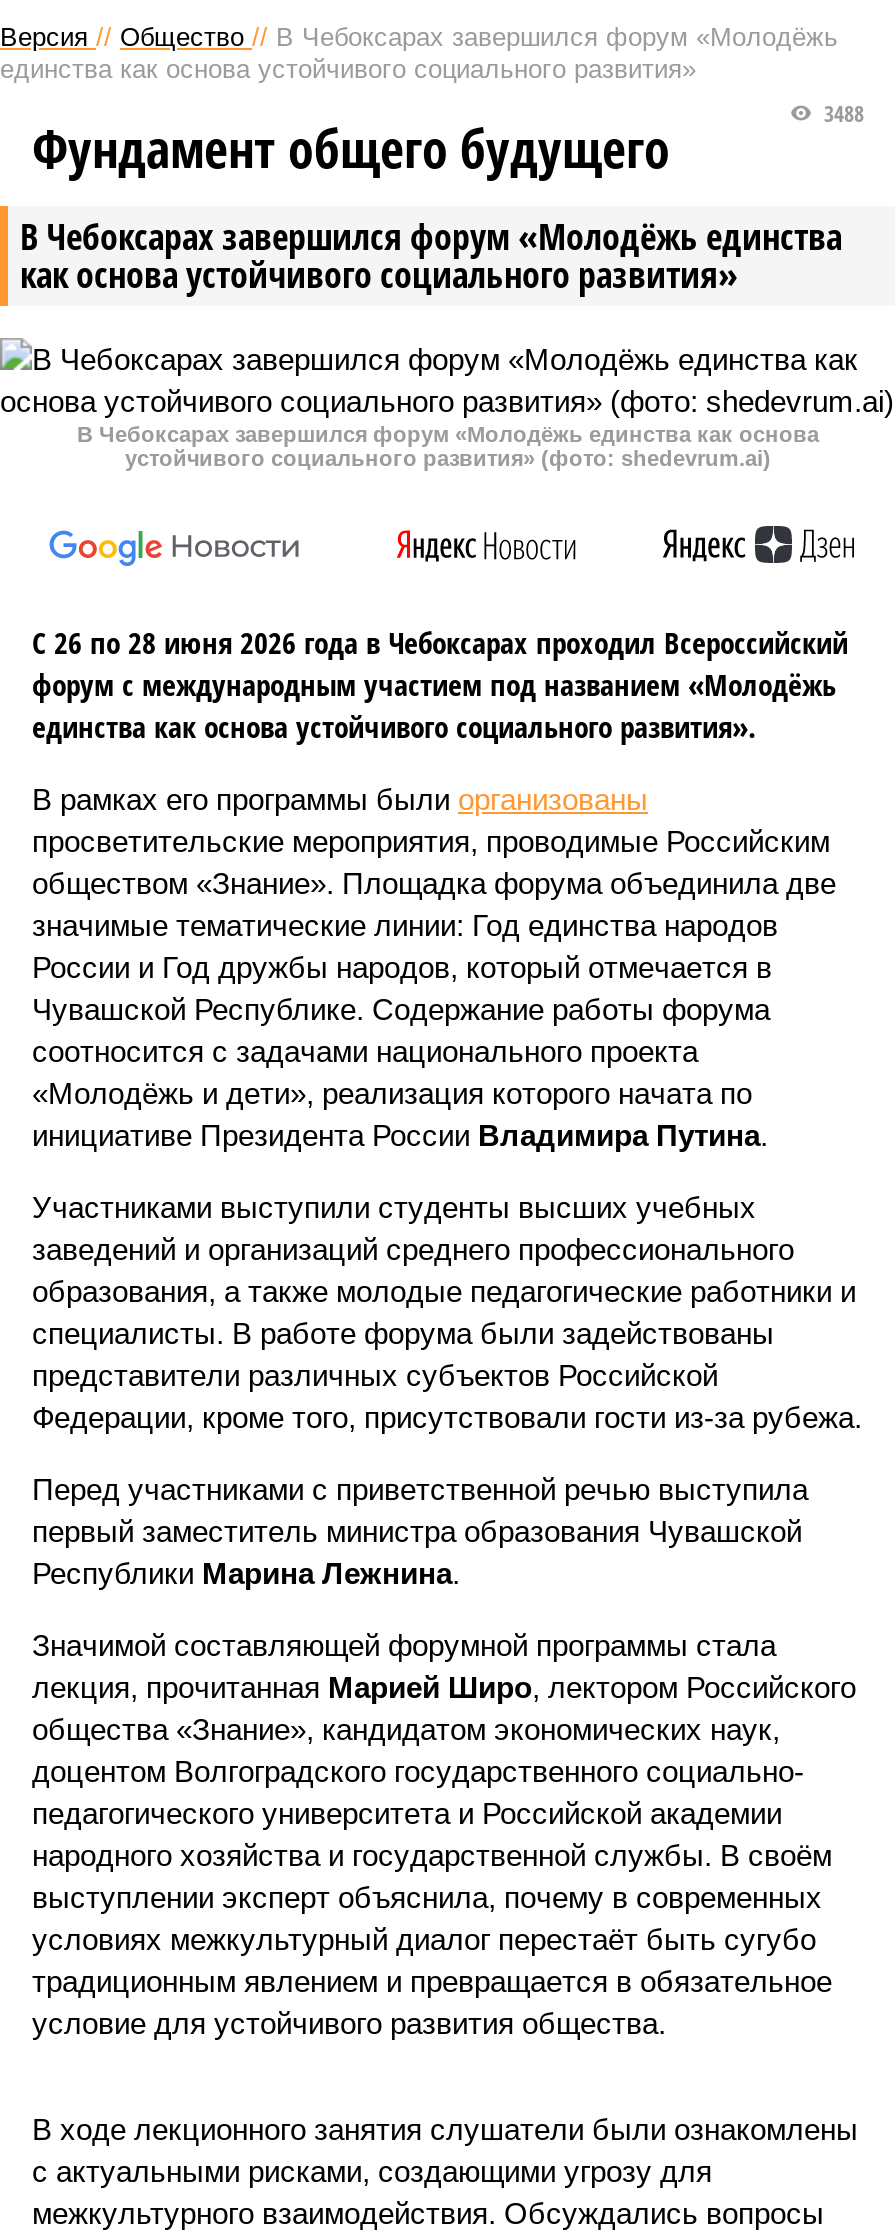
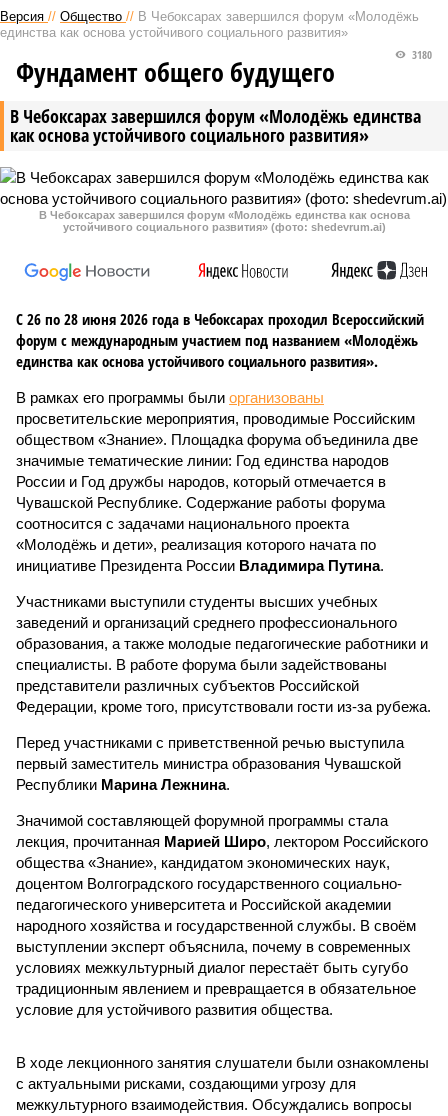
- 3488
+ 3180
